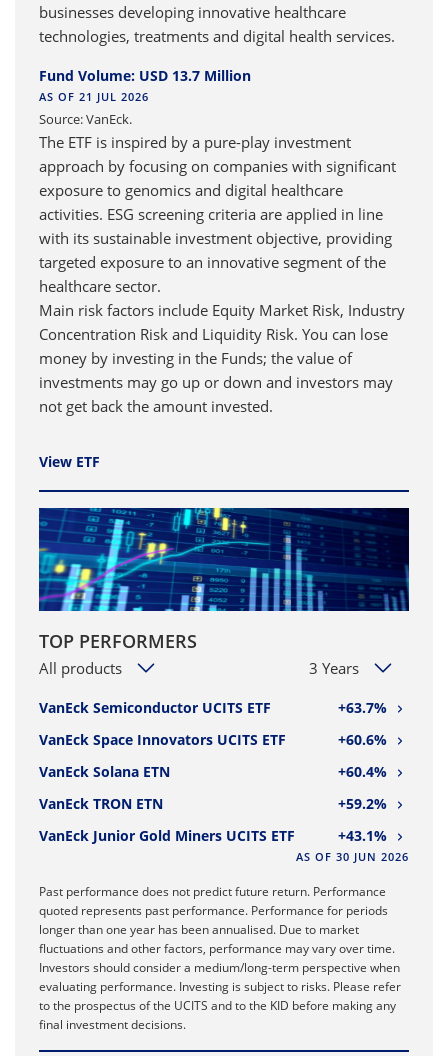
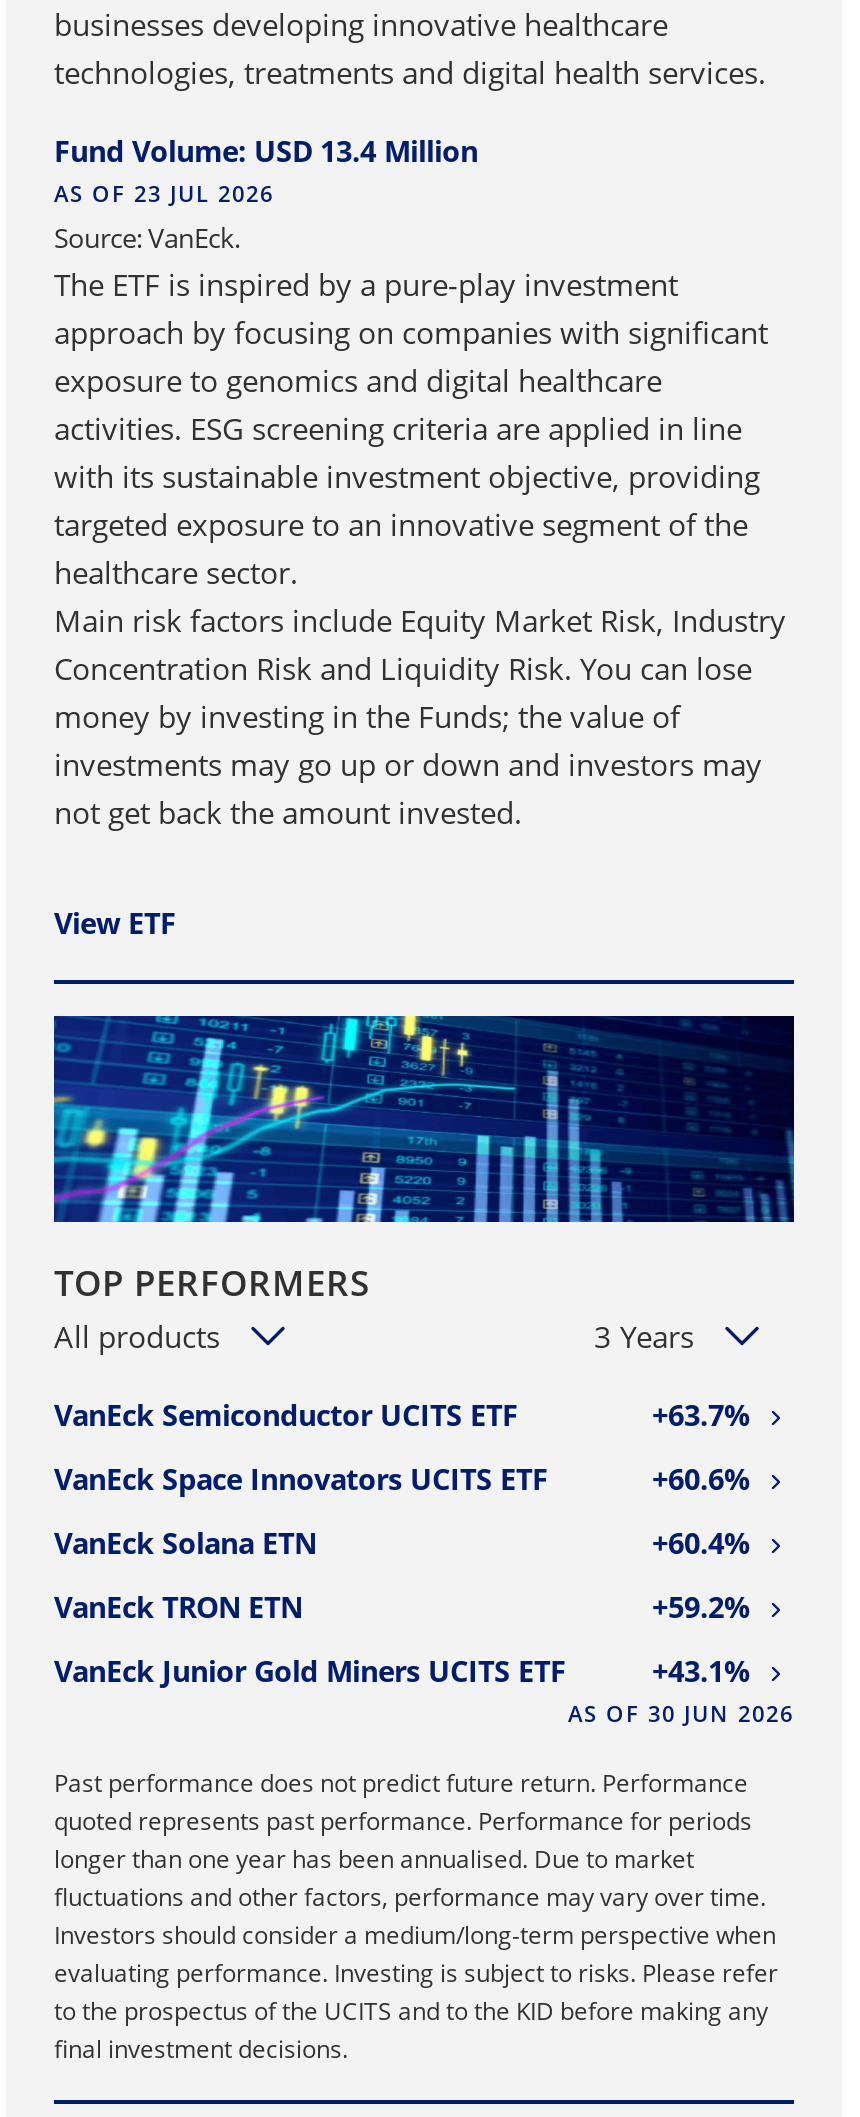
- Fund Volume: USD 13.7 Million
+ Fund Volume: USD 13.4 Million

- AS OF 21 JUL 2026
+ AS OF 23 JUL 2026
